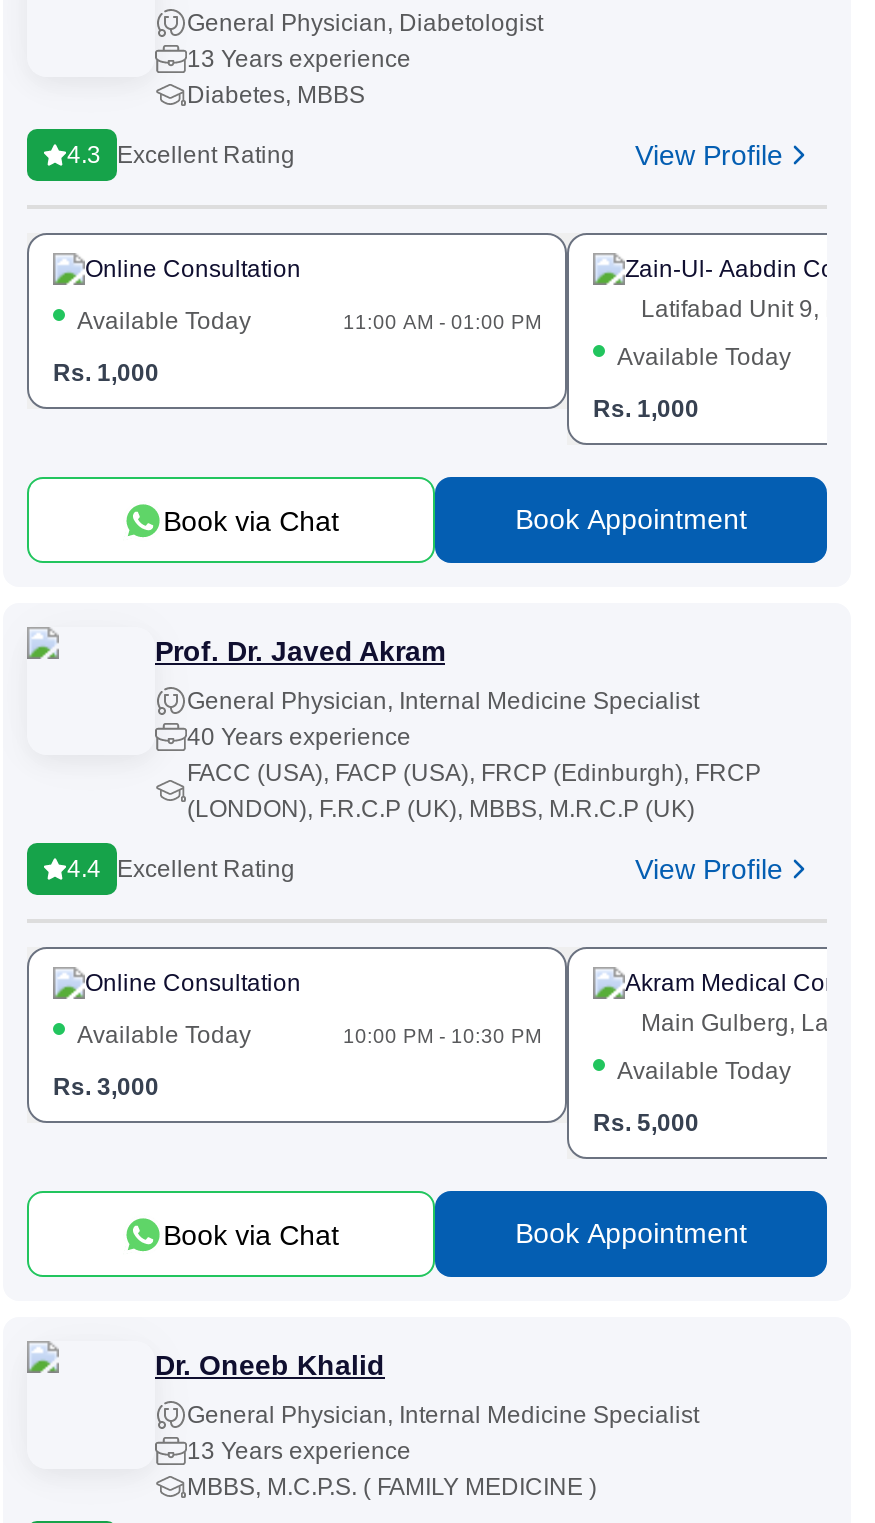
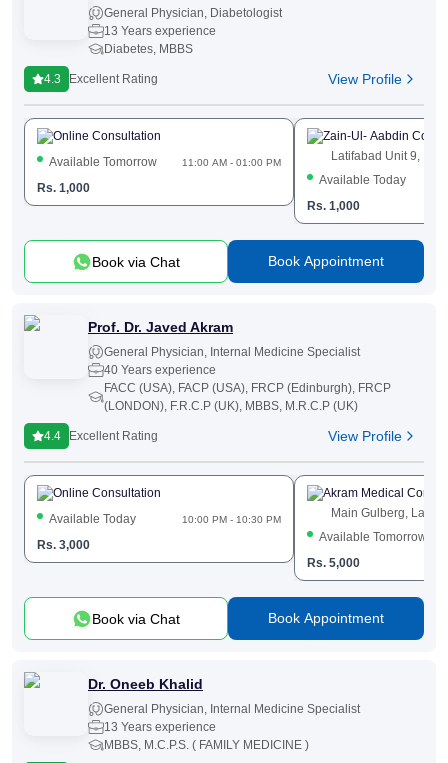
- Available Today
+ Available Tomorrow

- Available Today
+ Available Tomorrow
